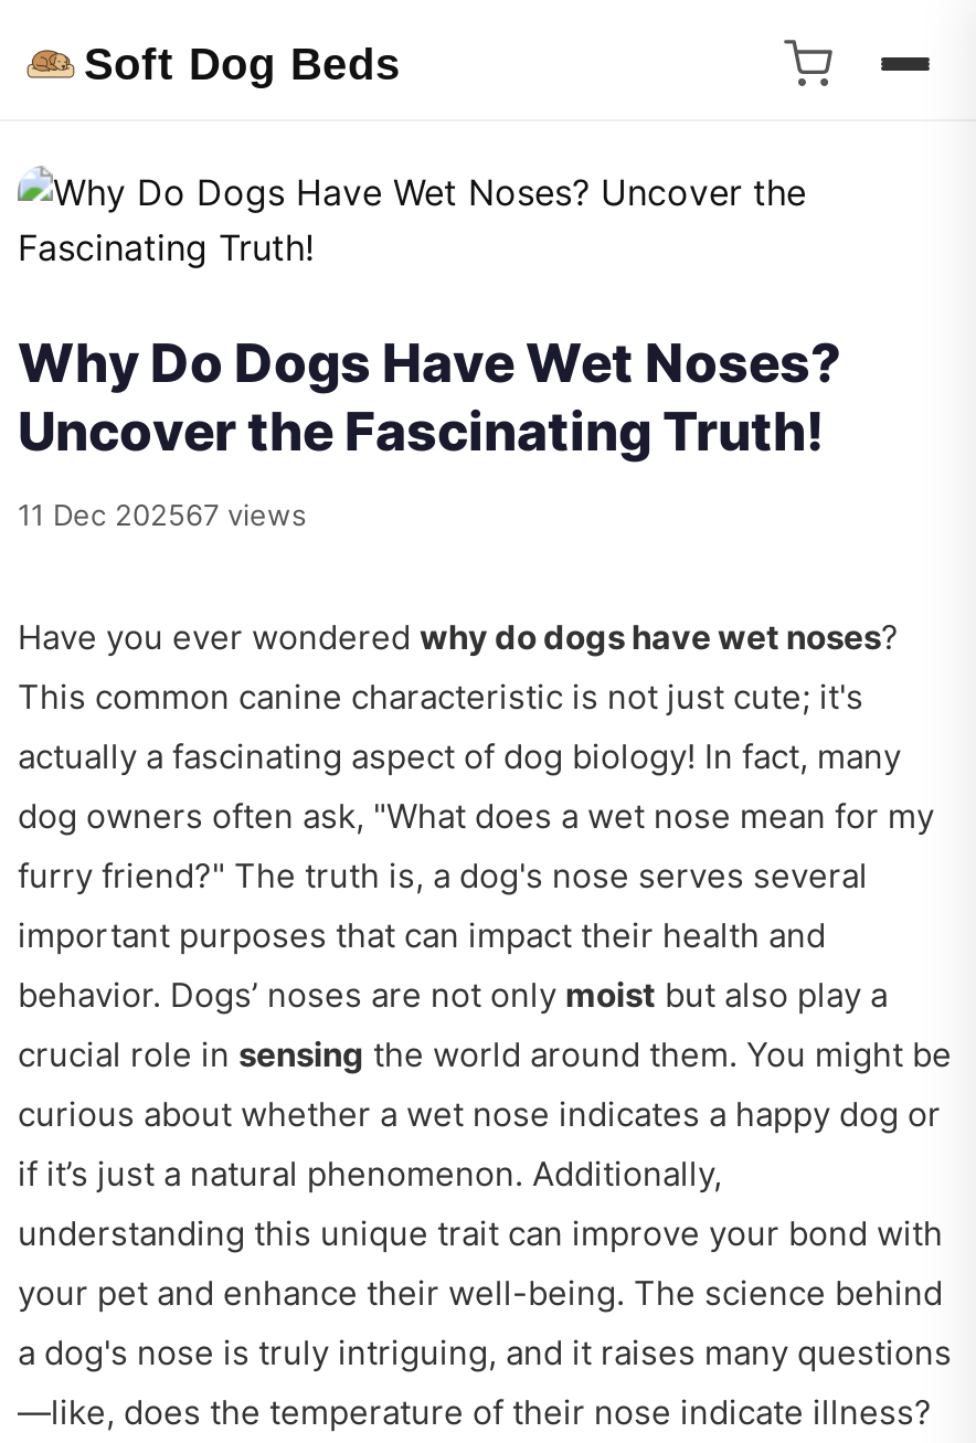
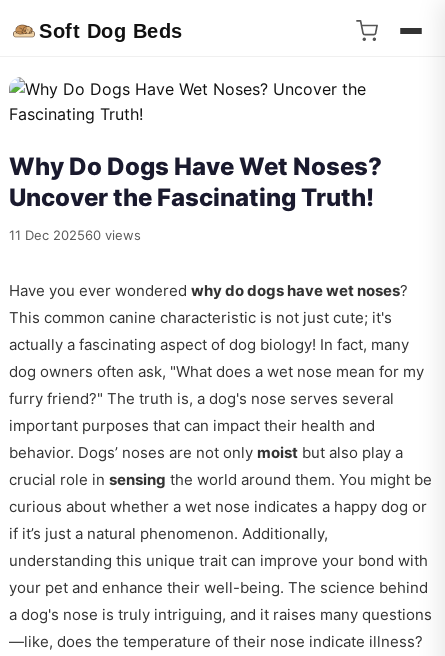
- 11 Dec 202567 views
+ 11 Dec 202560 views
